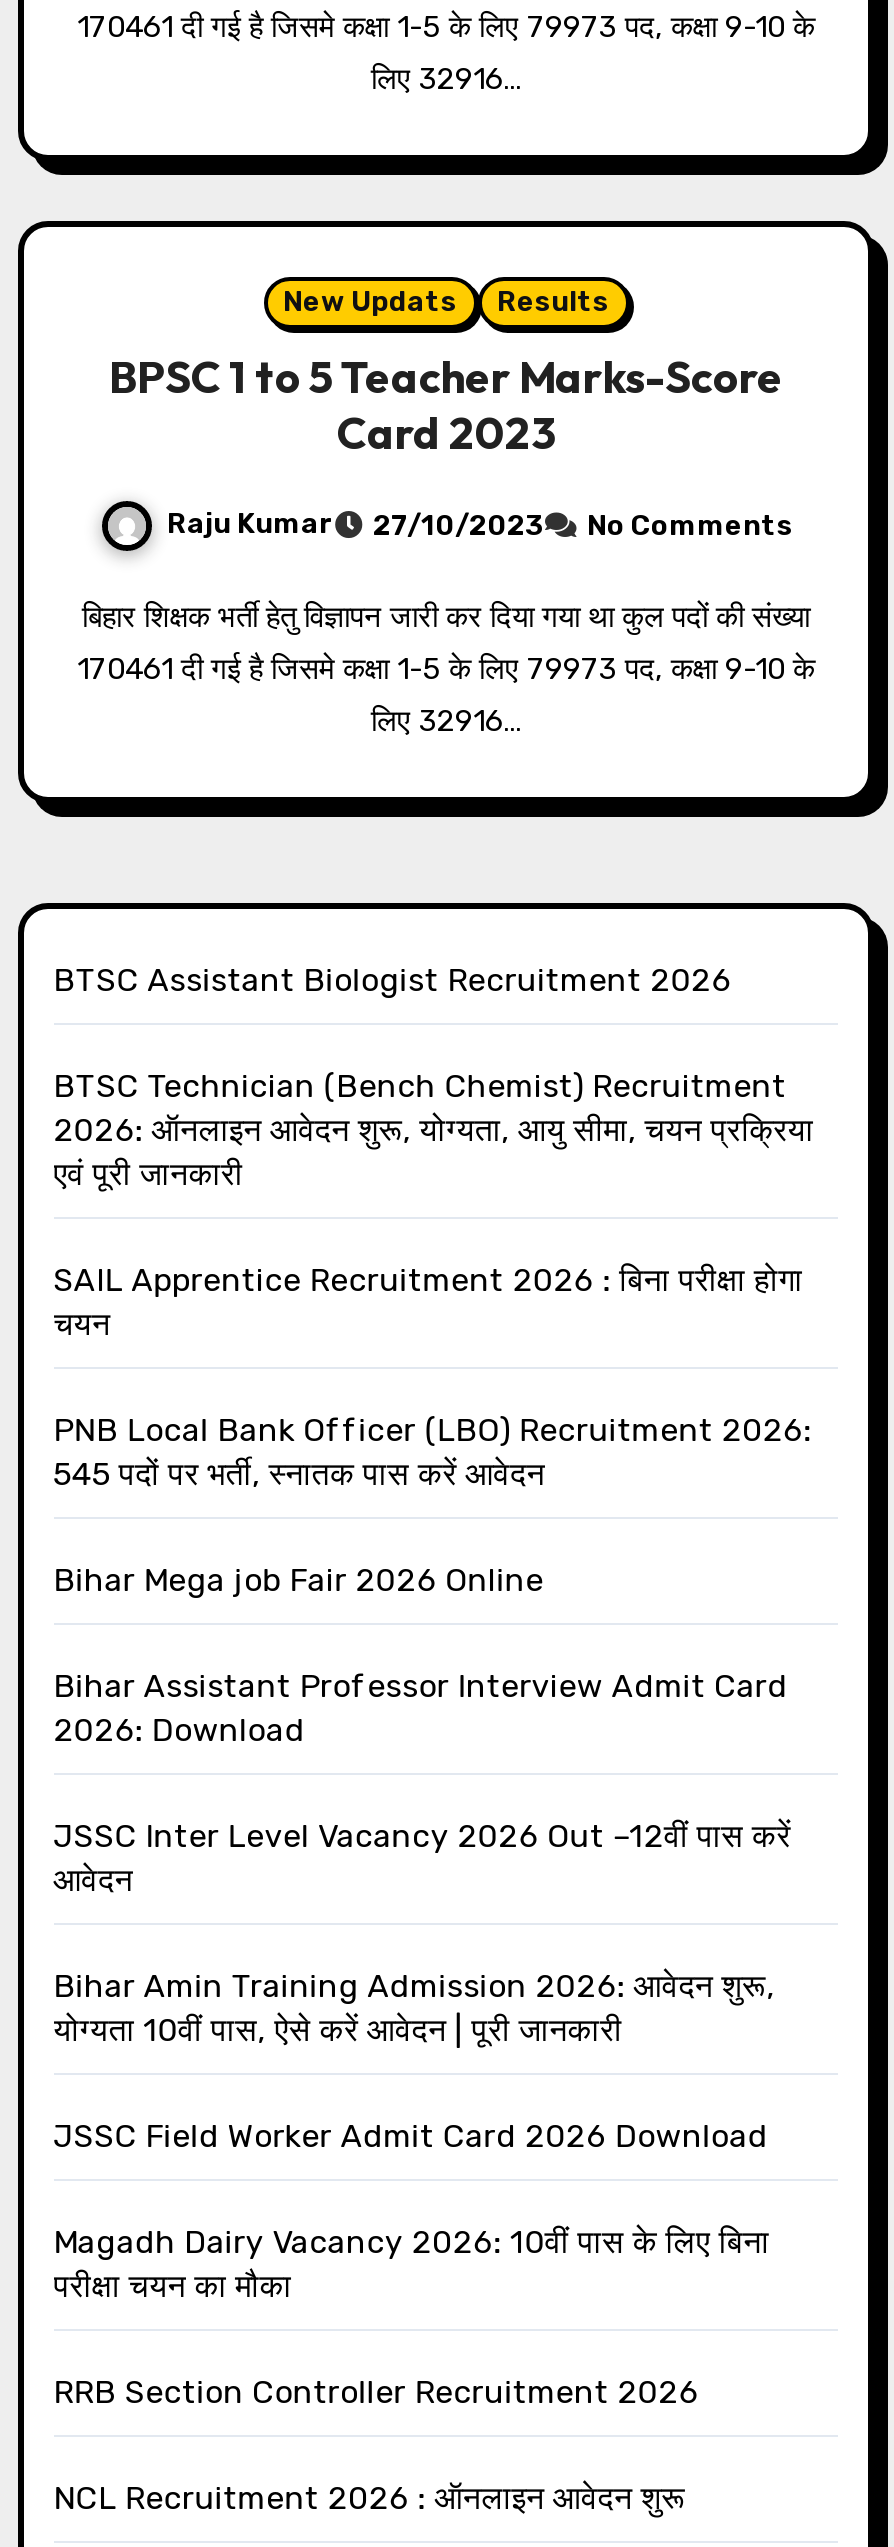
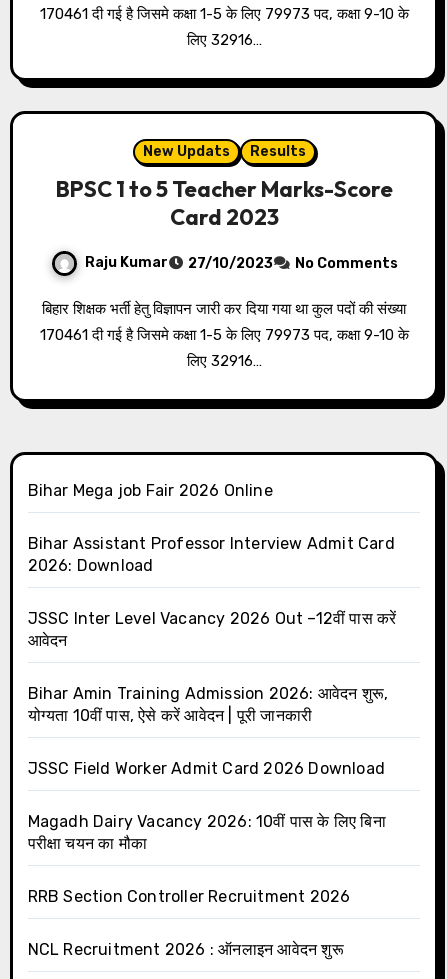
- BTSC Assistant Biologist Recruitment 2026
- BTSC Technician (Bench Chemist) Recruitment
- 2026: ऑनलाइन आवेदन शुरू, योग्यता, आयु सीमा, चयन प्रक्रिया
- एवं पूरी जानकारी
- SAIL Apprentice Recruitment 2026 : बिना परीक्षा होगा
- चयन
- PNB Local Bank Officer (LBO) Recruitment 2026:
- 545 पदों पर भर्ती, स्नातक पास करें आवेदन
